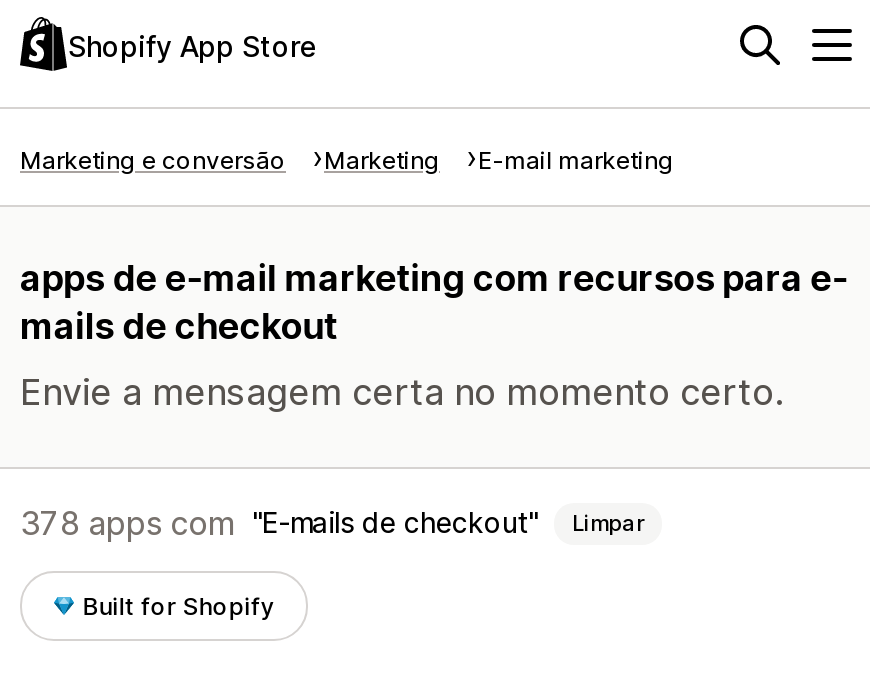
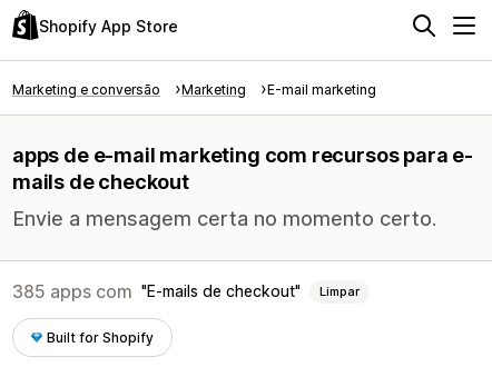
- 378 apps com E-mails de checkout Limpar
+ 385 apps com E-mails de checkout Limpar
